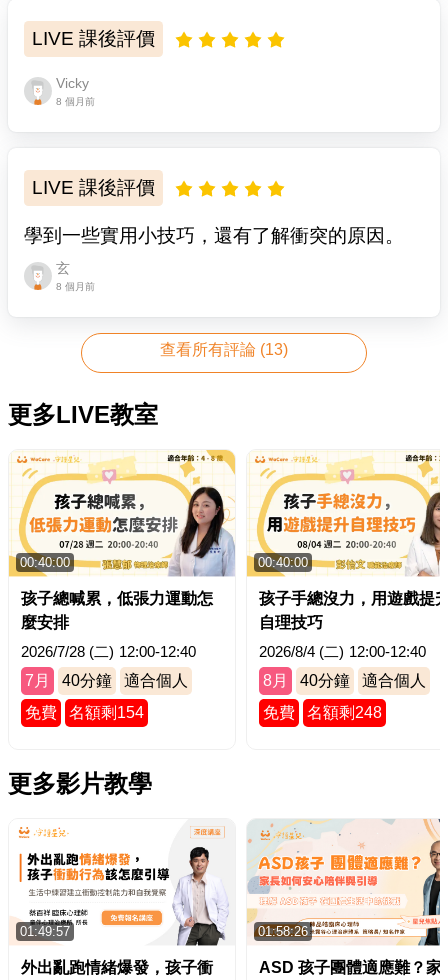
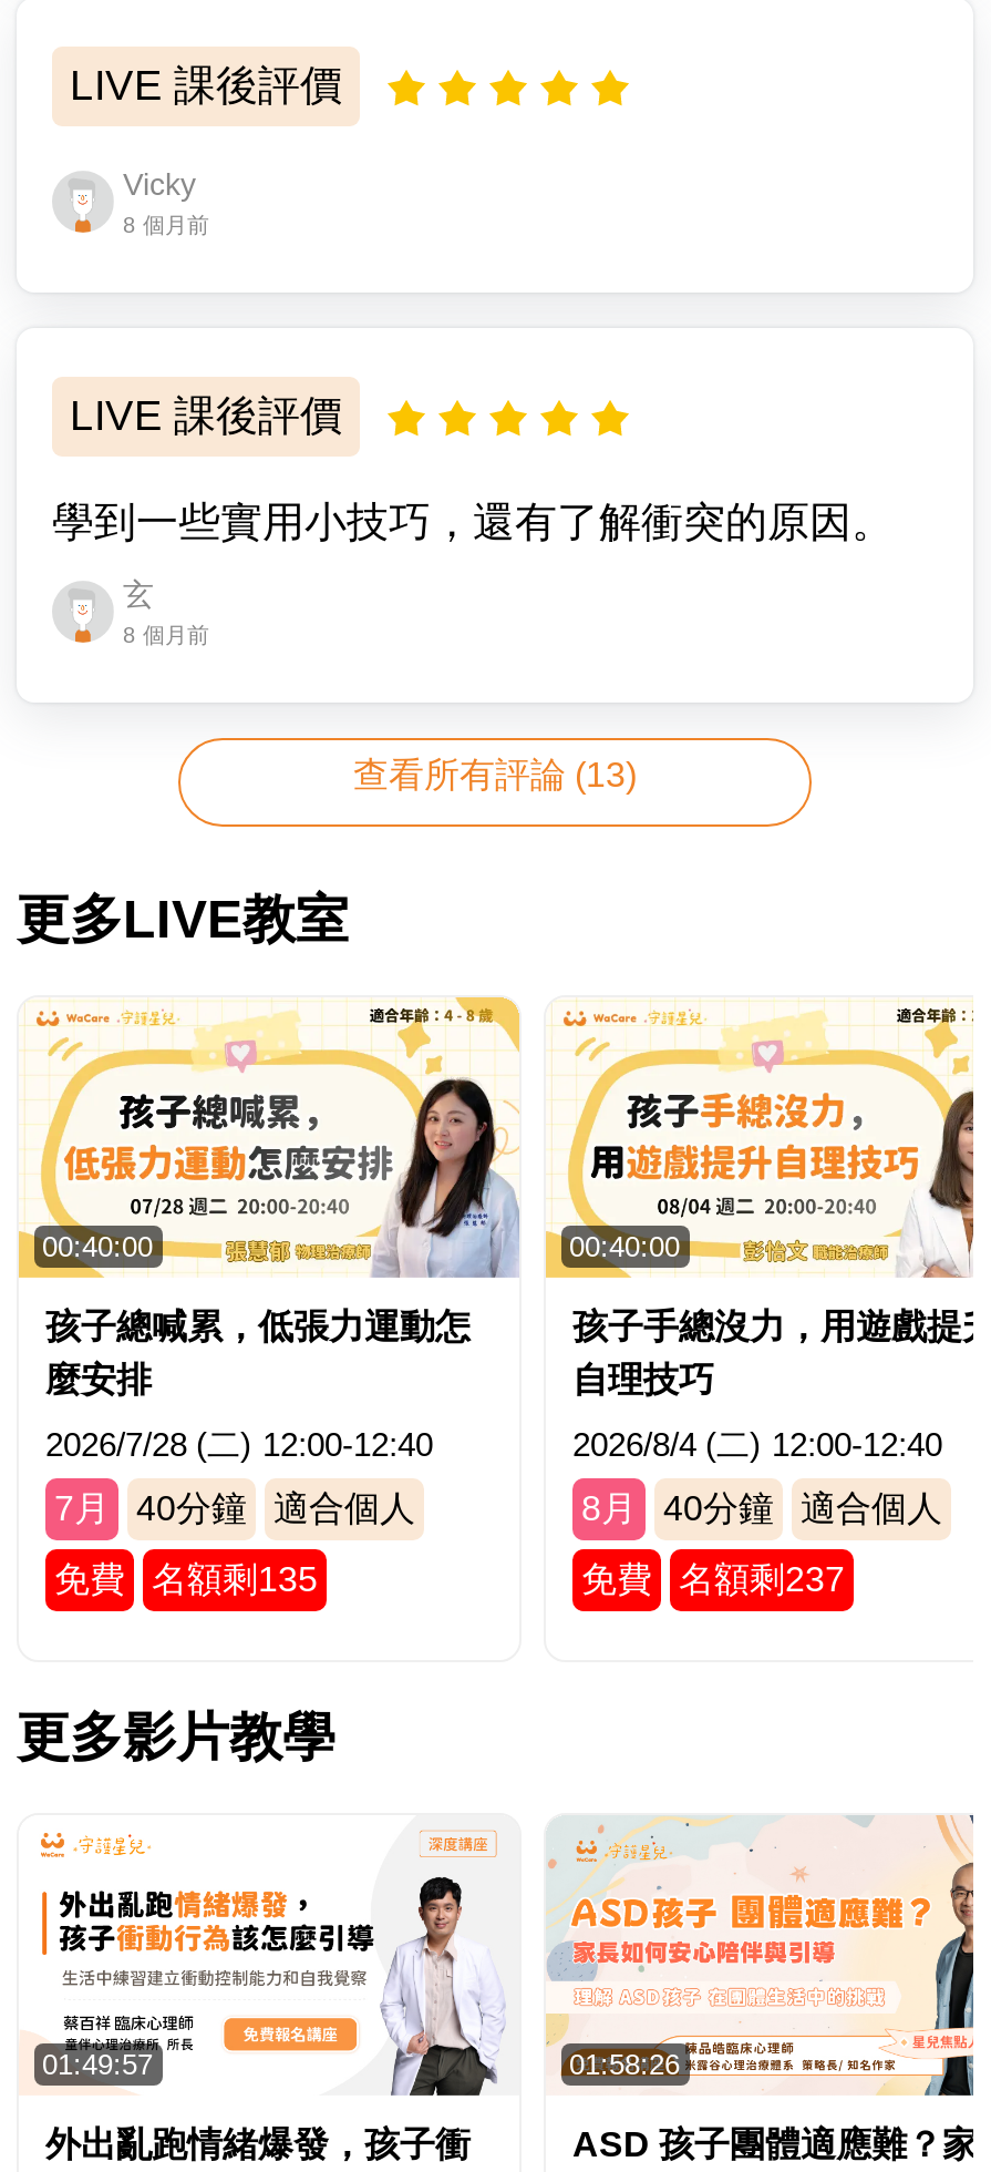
- 免費 名額剩154
+ 免費 名額剩135

- 免費 名額剩248
+ 免費 名額剩237
